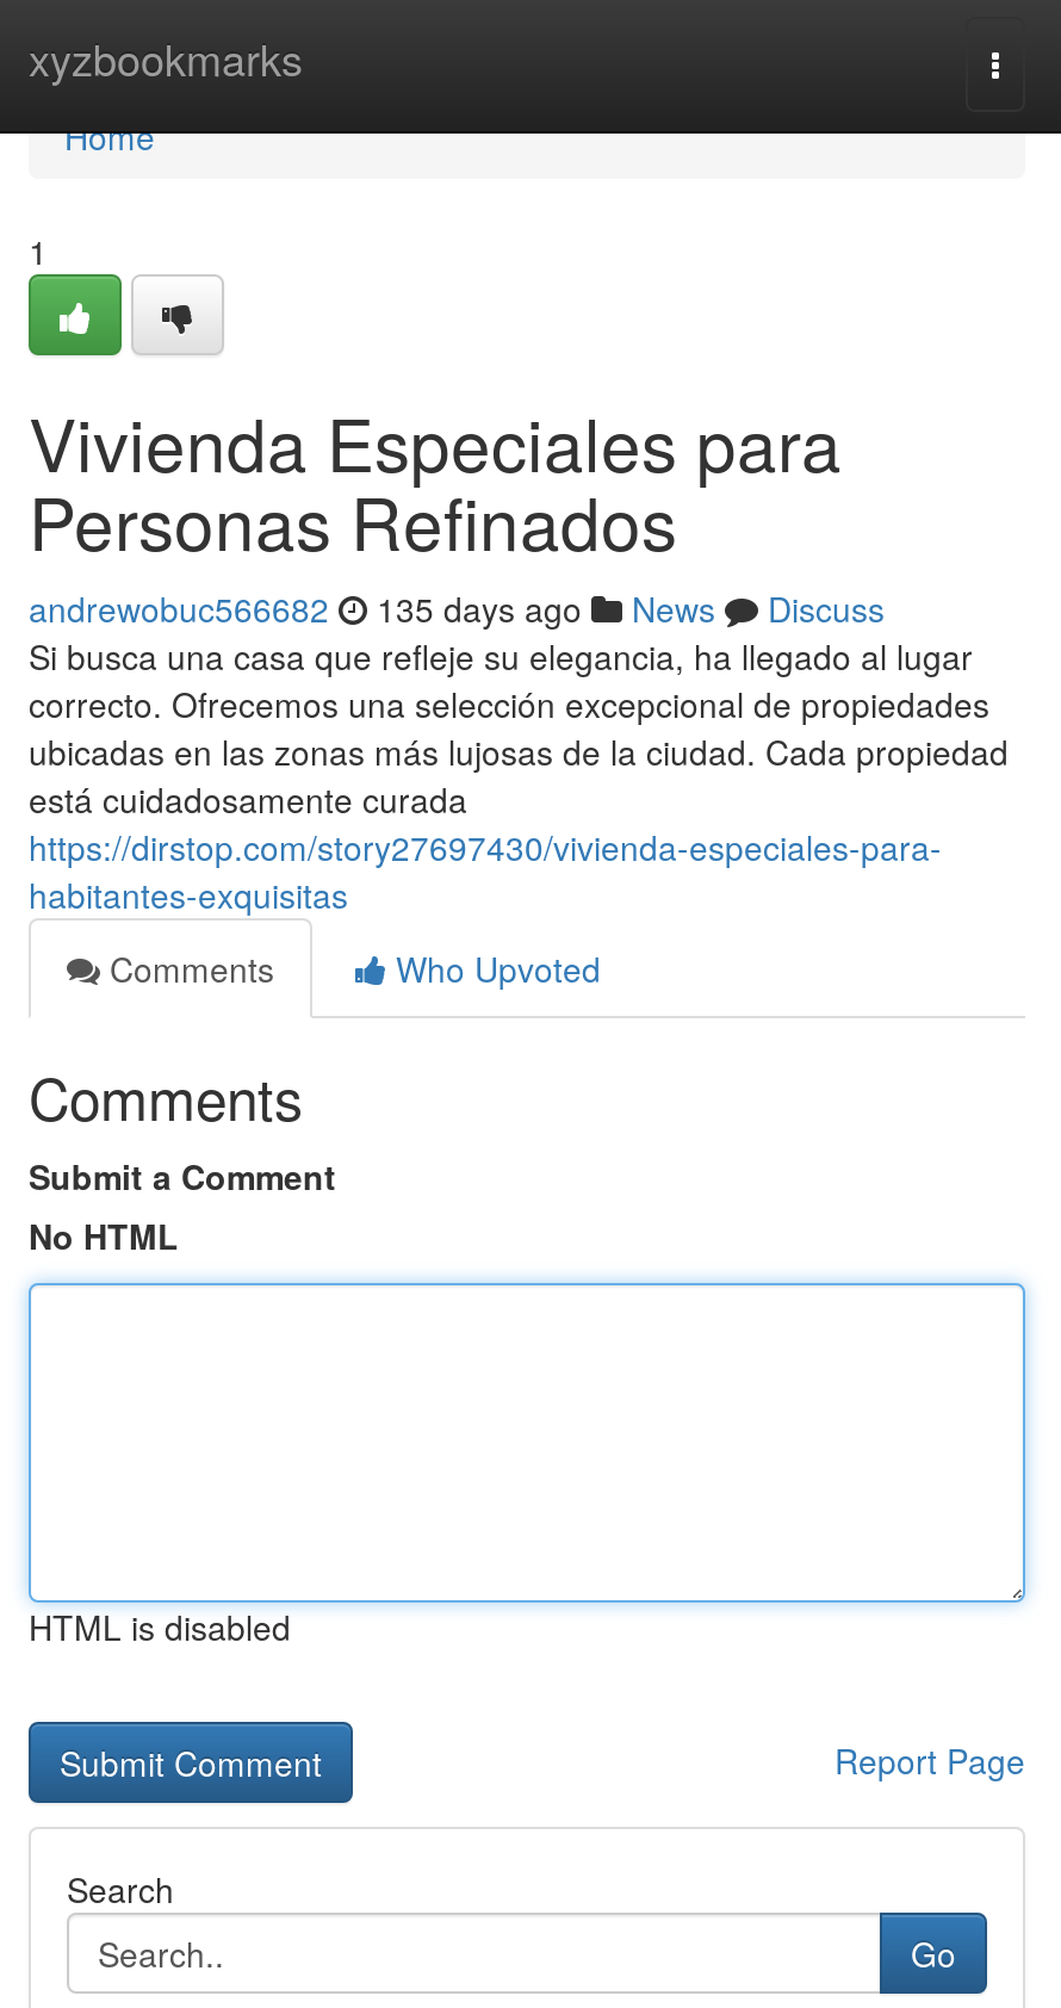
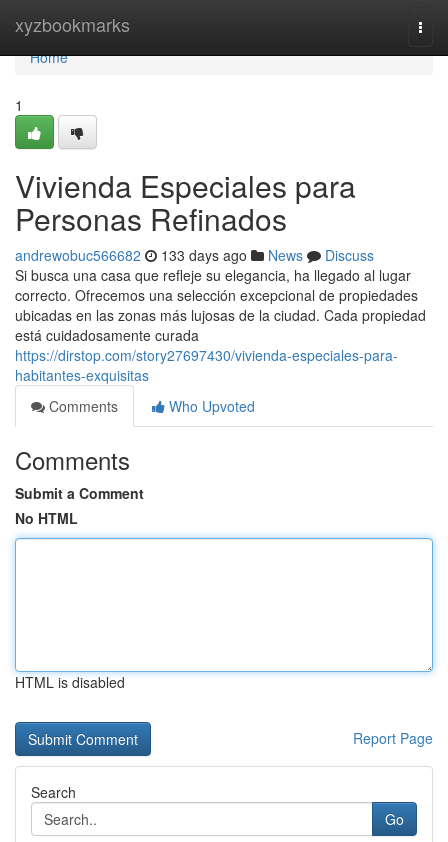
- andrewobuc566682 135 days ago News Discuss
+ andrewobuc566682 133 days ago News Discuss
